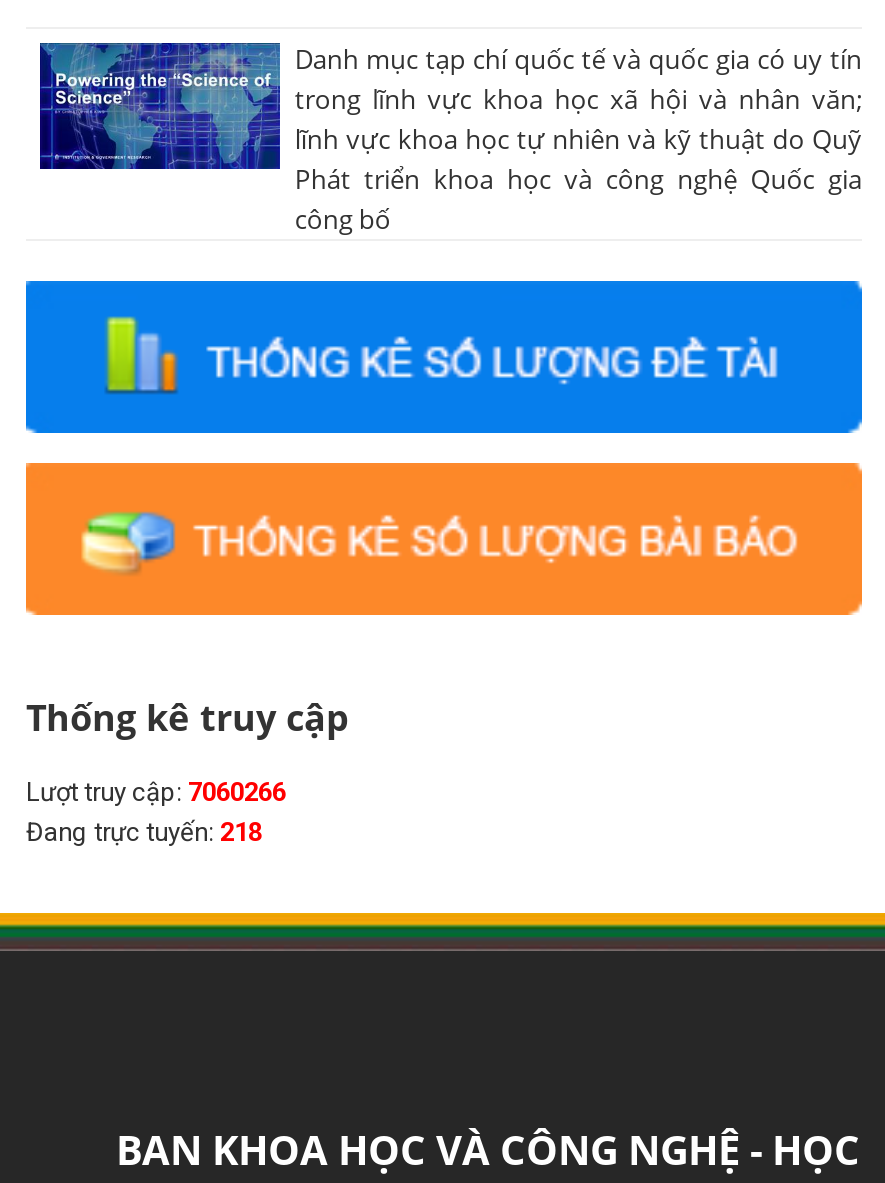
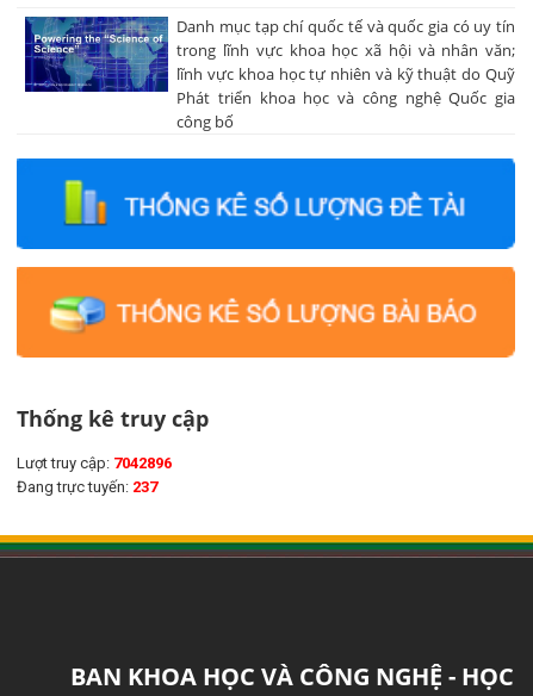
- Lượt truy cập: 7060266
+ Lượt truy cập: 7042896

- Đang trực tuyến: 218
+ Đang trực tuyến: 237
